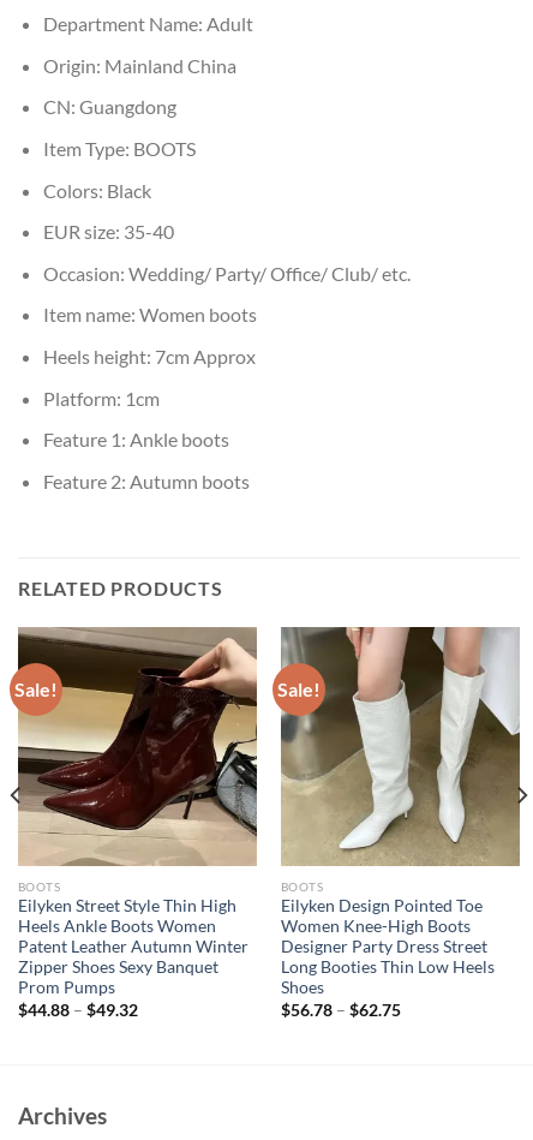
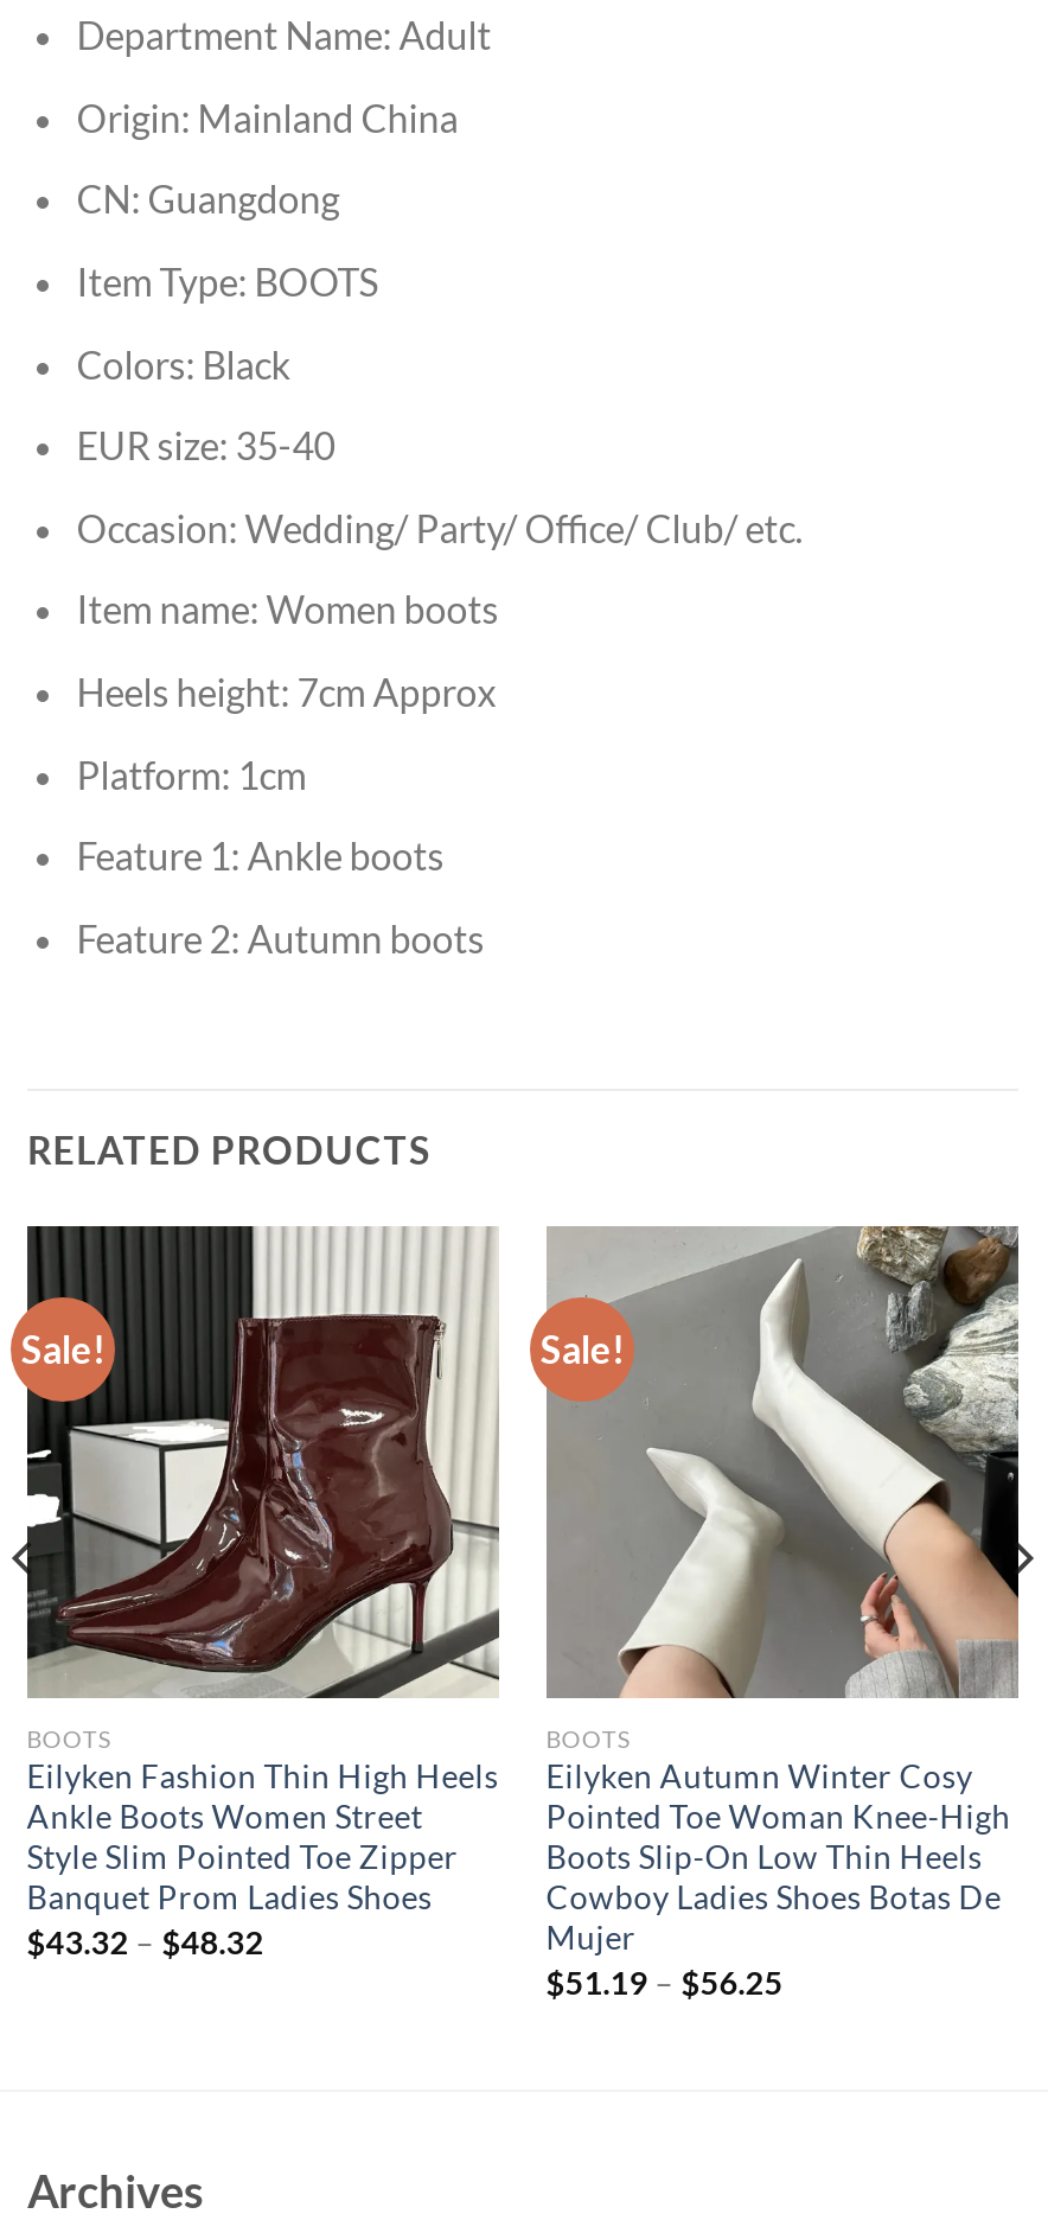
- [image]
- Eilyken Street Style Thin High
- Heels Ankle Boots Women
- Patent Leather Autumn Winter
- Zipper Shoes Sexy Banquet
- Prom Pumps
- $44.88 – $49.32
+ [image]
+ Eilyken Fashion Thin High Heels
+ Ankle Boots Women Street
+ Style Slim Pointed Toe Zipper
+ Banquet Prom Ladies Shoes
+ $43.32 – $48.32

- [image]
- Eilyken Design Pointed Toe
- Women Knee-High Boots
- Designer Party Dress Street
- Long Booties Thin Low Heels
- Shoes
- $56.78 – $62.75
+ [image]
+ Eilyken Autumn Winter Cosy
+ Pointed Toe Woman Knee-High
+ Boots Slip-On Low Thin Heels
+ Cowboy Ladies Shoes Botas De
+ Mujer
+ $51.19 – $56.25
